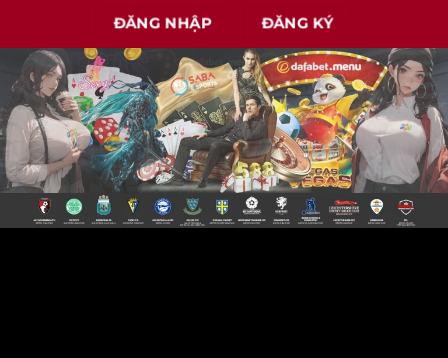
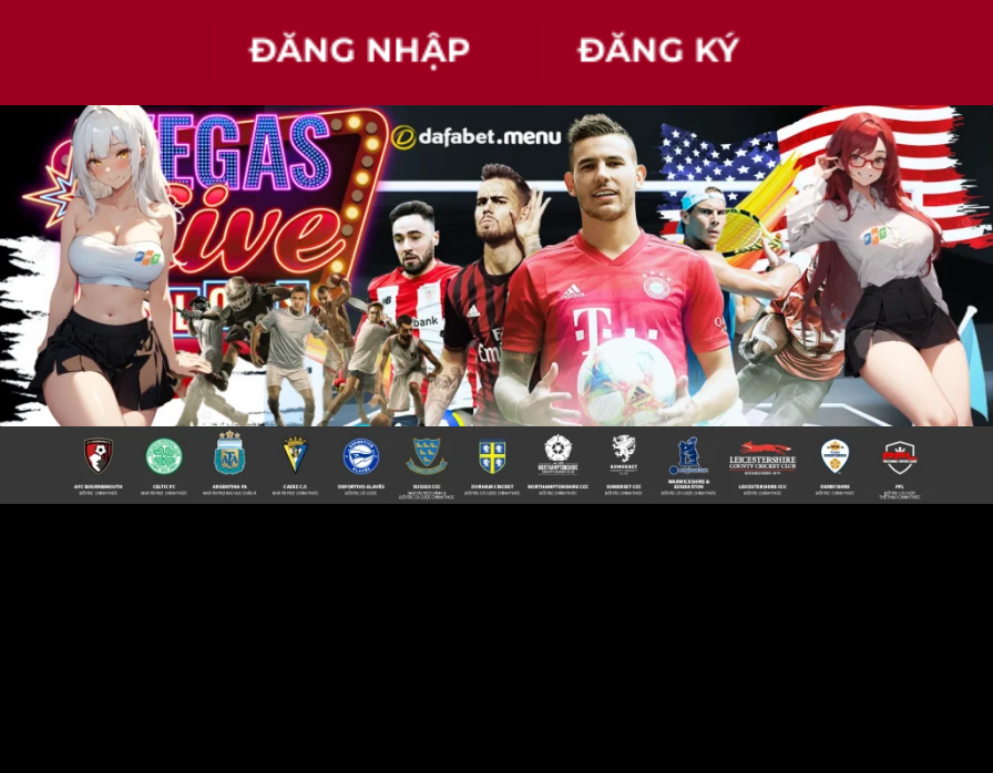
- [image]
+ [image]
